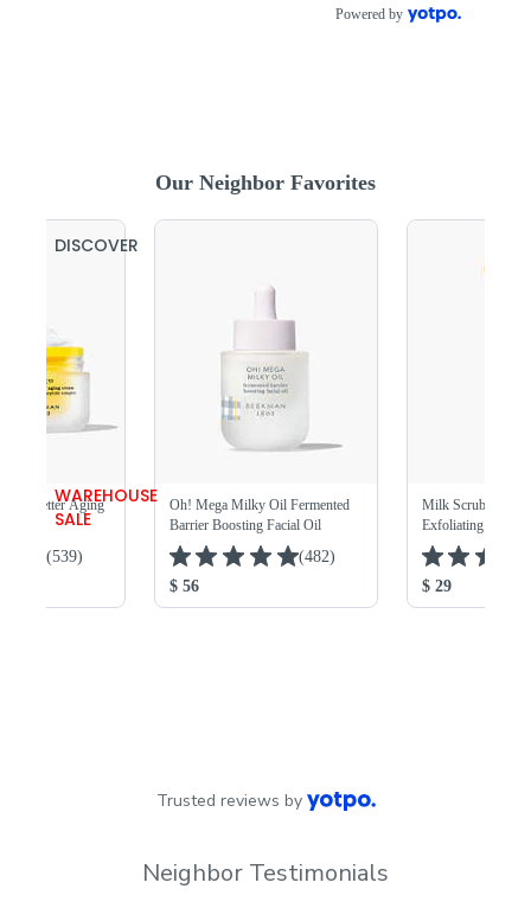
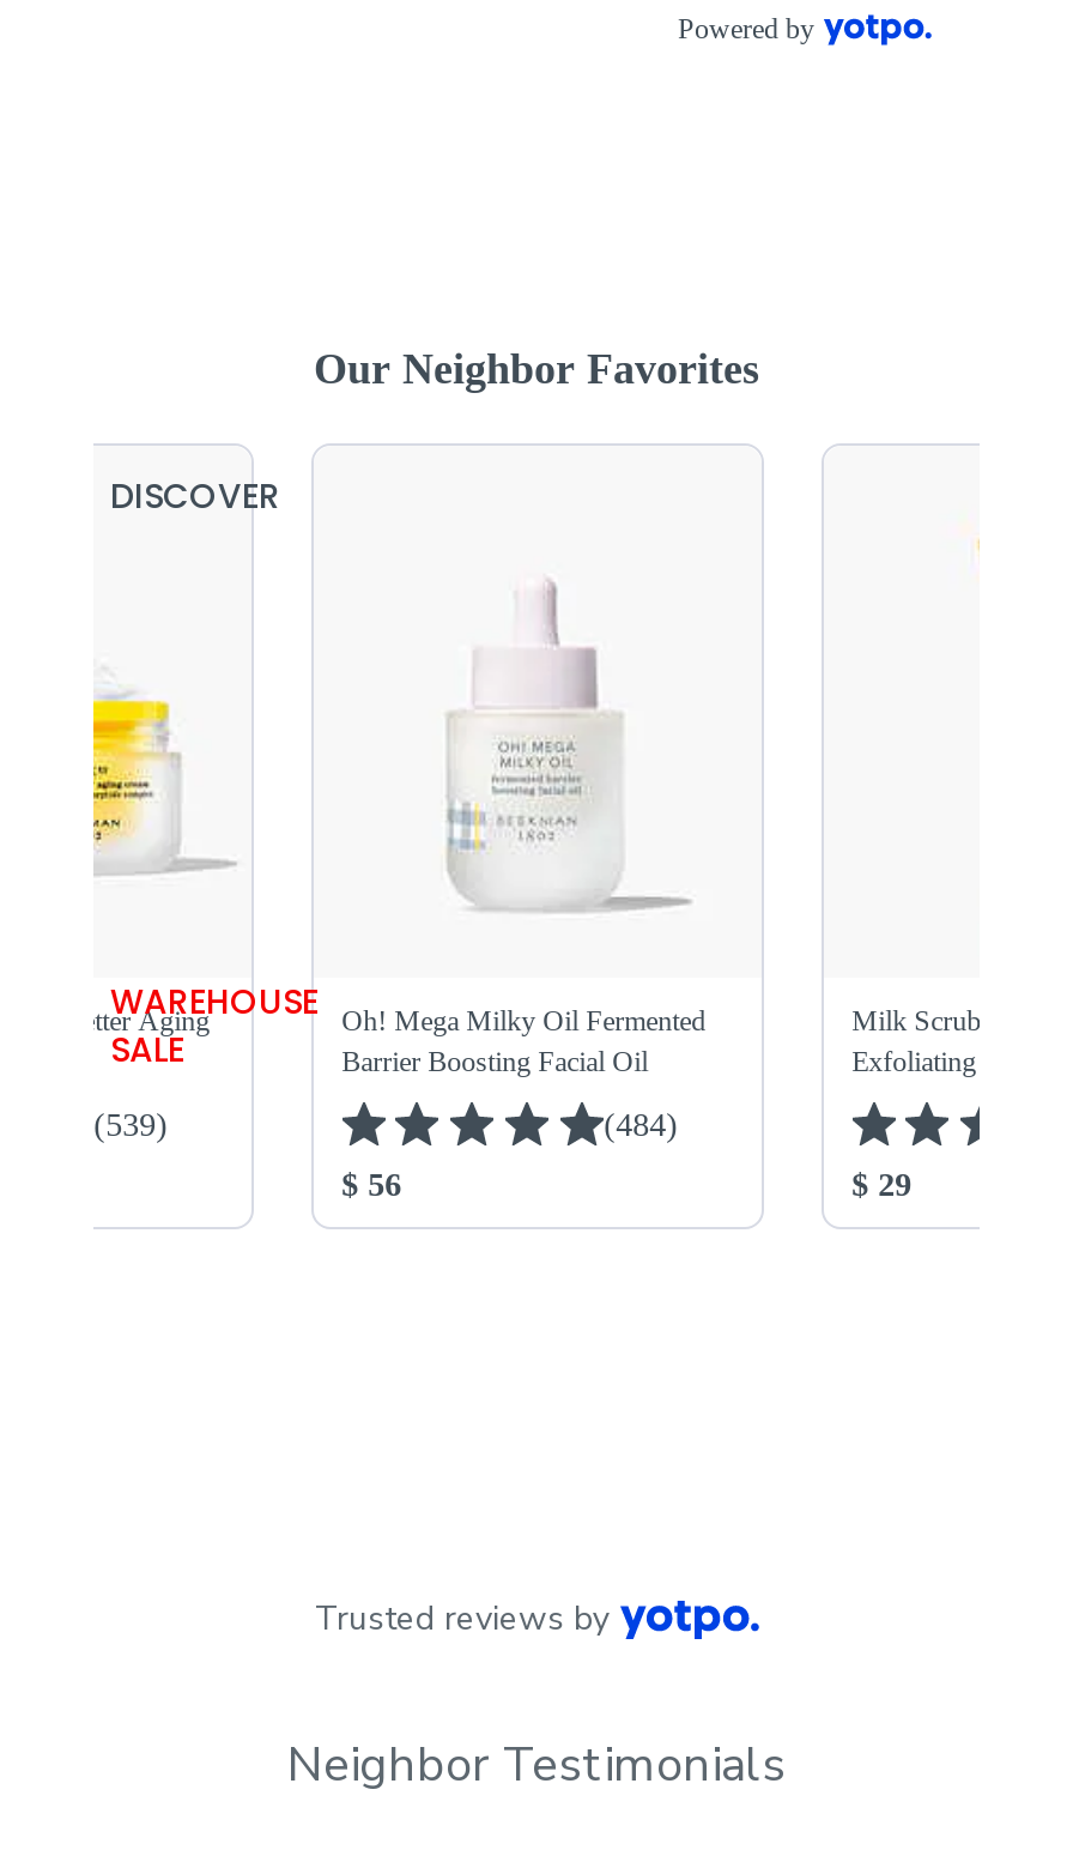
- (482)
+ (484)
